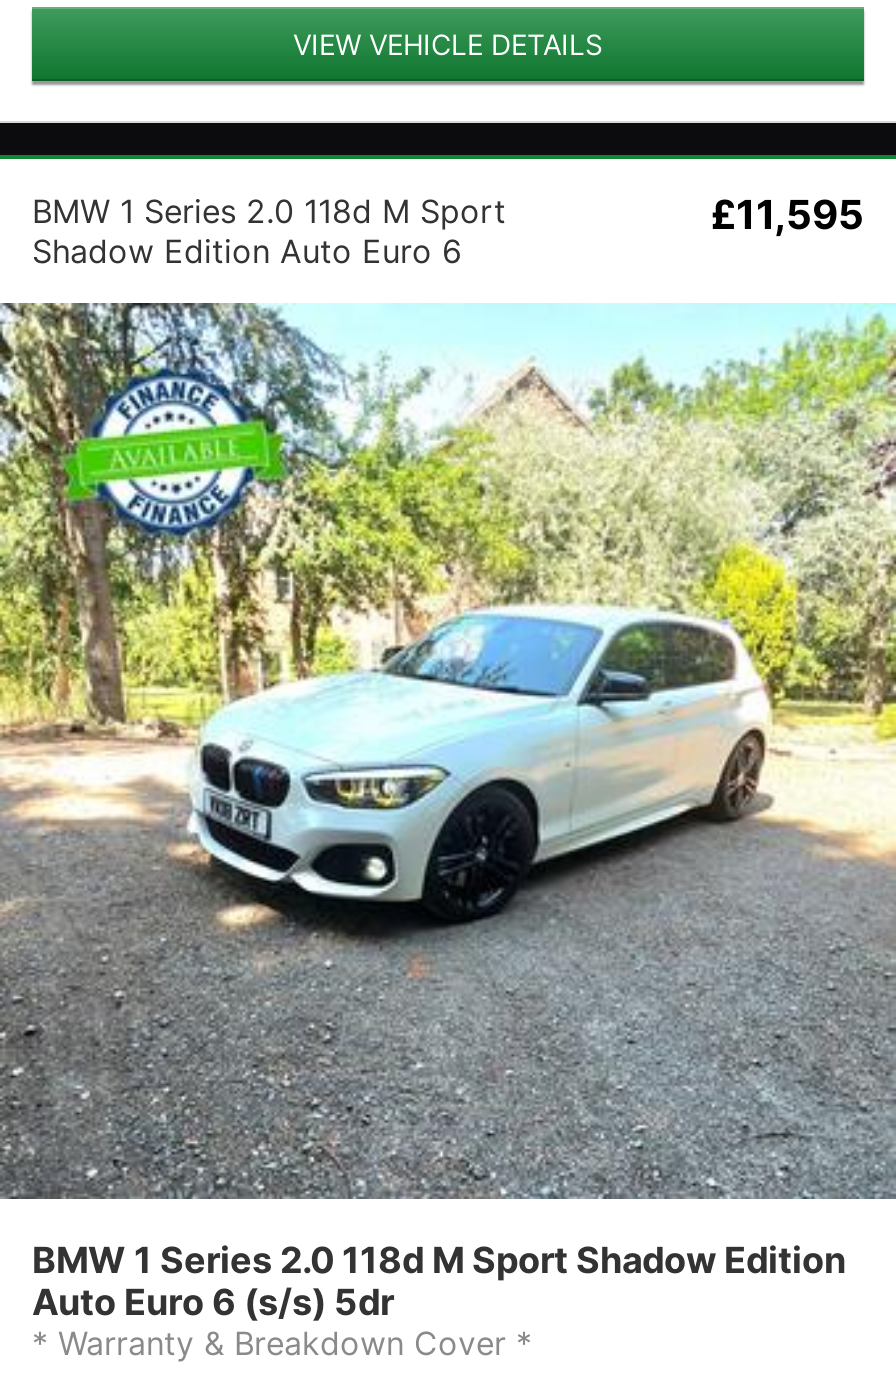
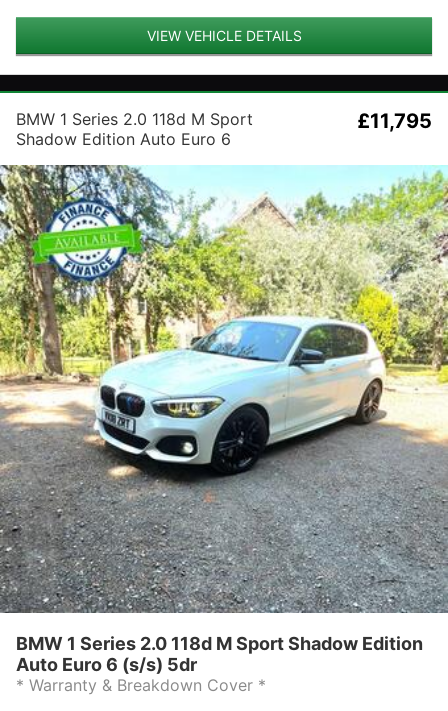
- £11,595
+ £11,795
